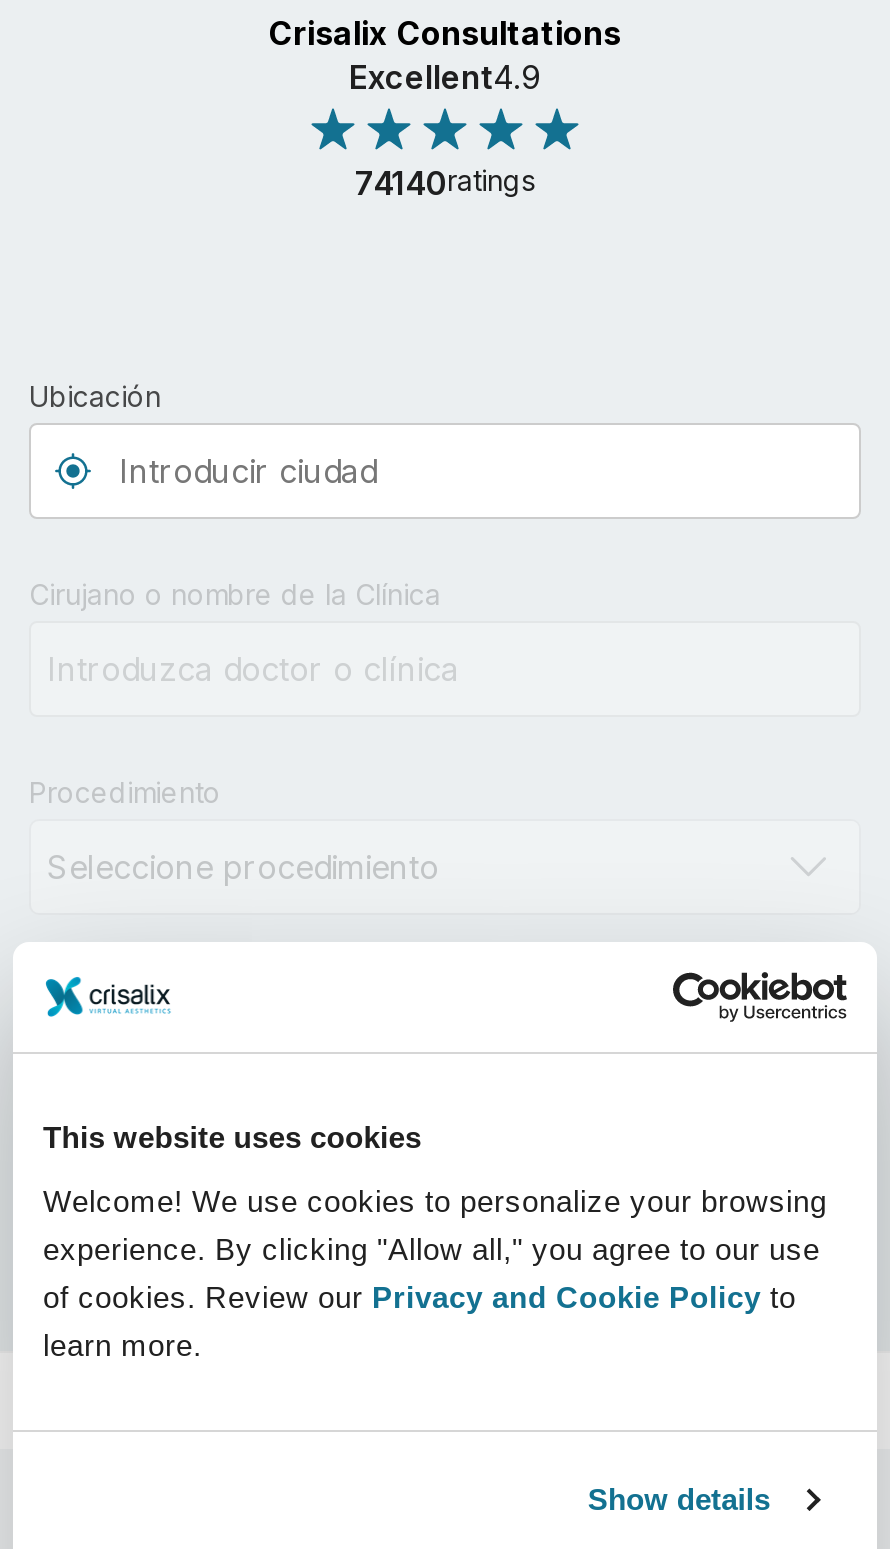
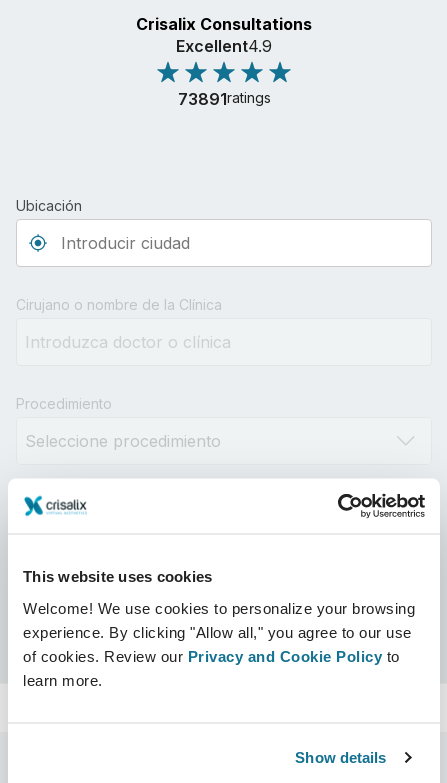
- 74140ratings
+ 73891ratings
